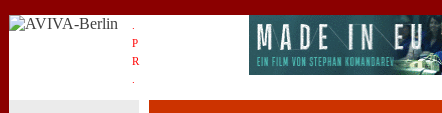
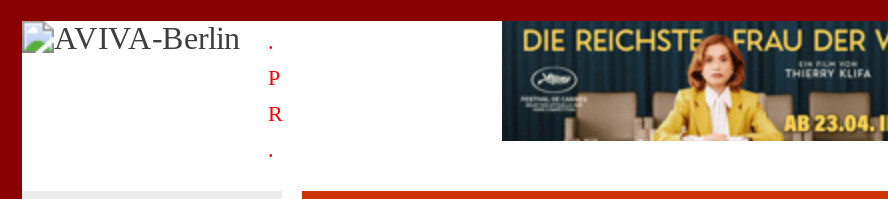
- [image]
+ [image]
